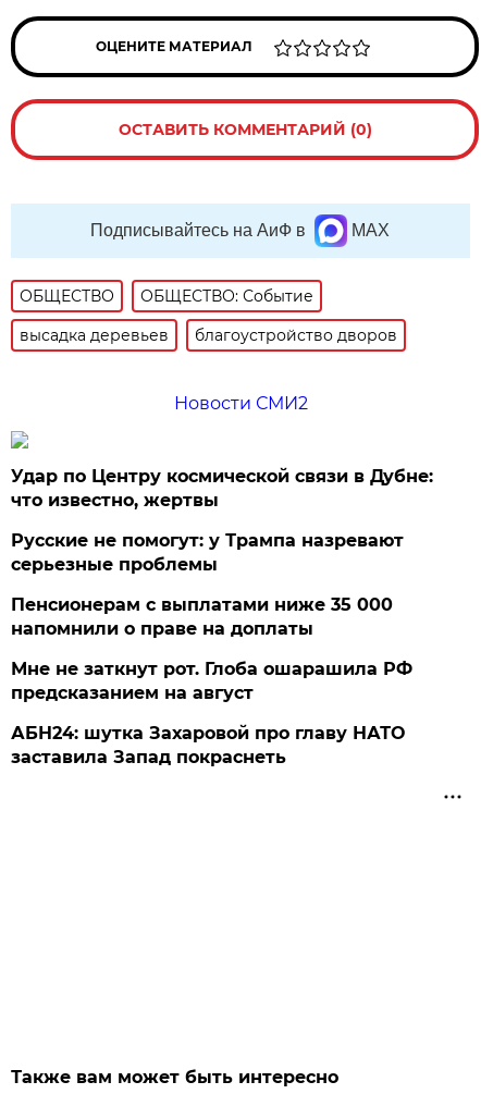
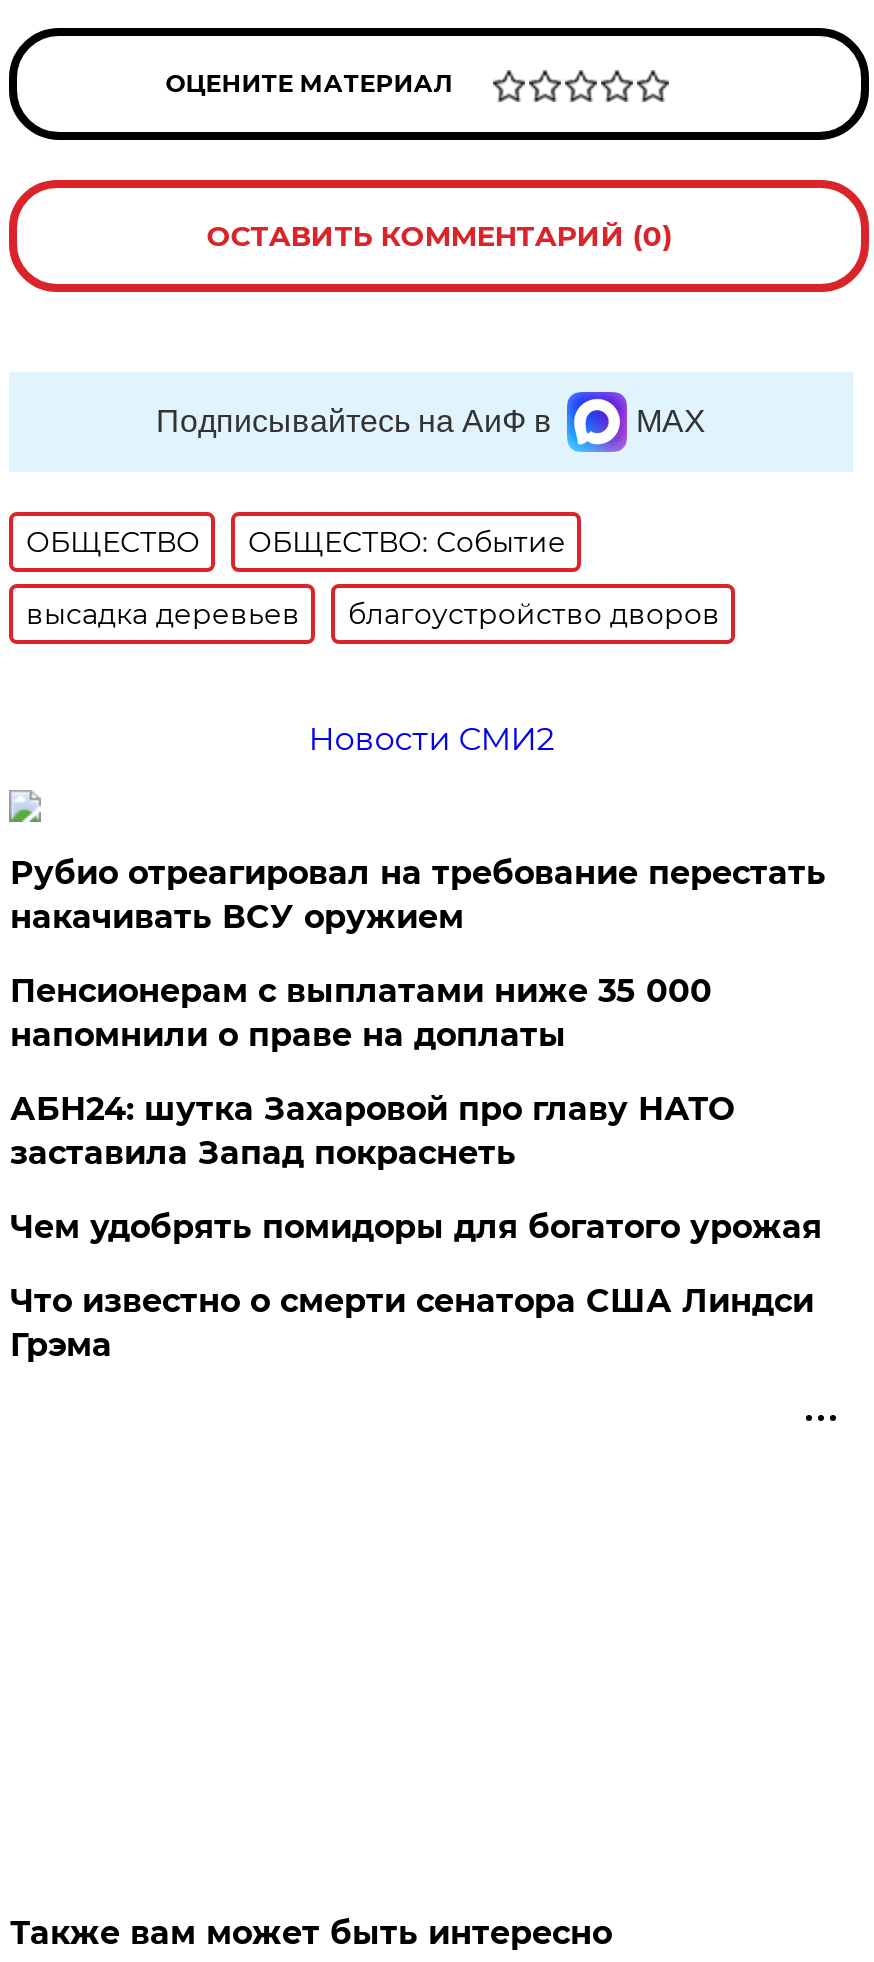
- Удар по Центру космической связи в Дубне:
- что известно, жертвы
- Русские не помогут: у Трампа назревают
- серьезные проблемы
+ Рубио отреагировал на требование перестать
+ накачивать ВСУ оружием

moved up: Пенсионерам с выплатами ниже 35 000 | напомнили о праве на доплаты

- Мне не заткнут рот. Глоба ошарашила РФ
- предсказанием на август

moved up: АБН24: шутка Захаровой про главу НАТО | заставила Запад покраснеть

+ Чем удобрять помидоры для богатого урожая
+ Что известно о смерти сенатора США Линдси
+ Грэма
